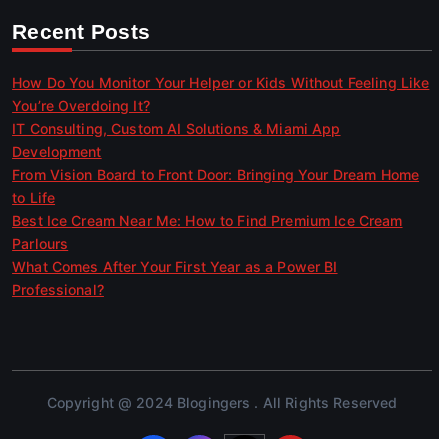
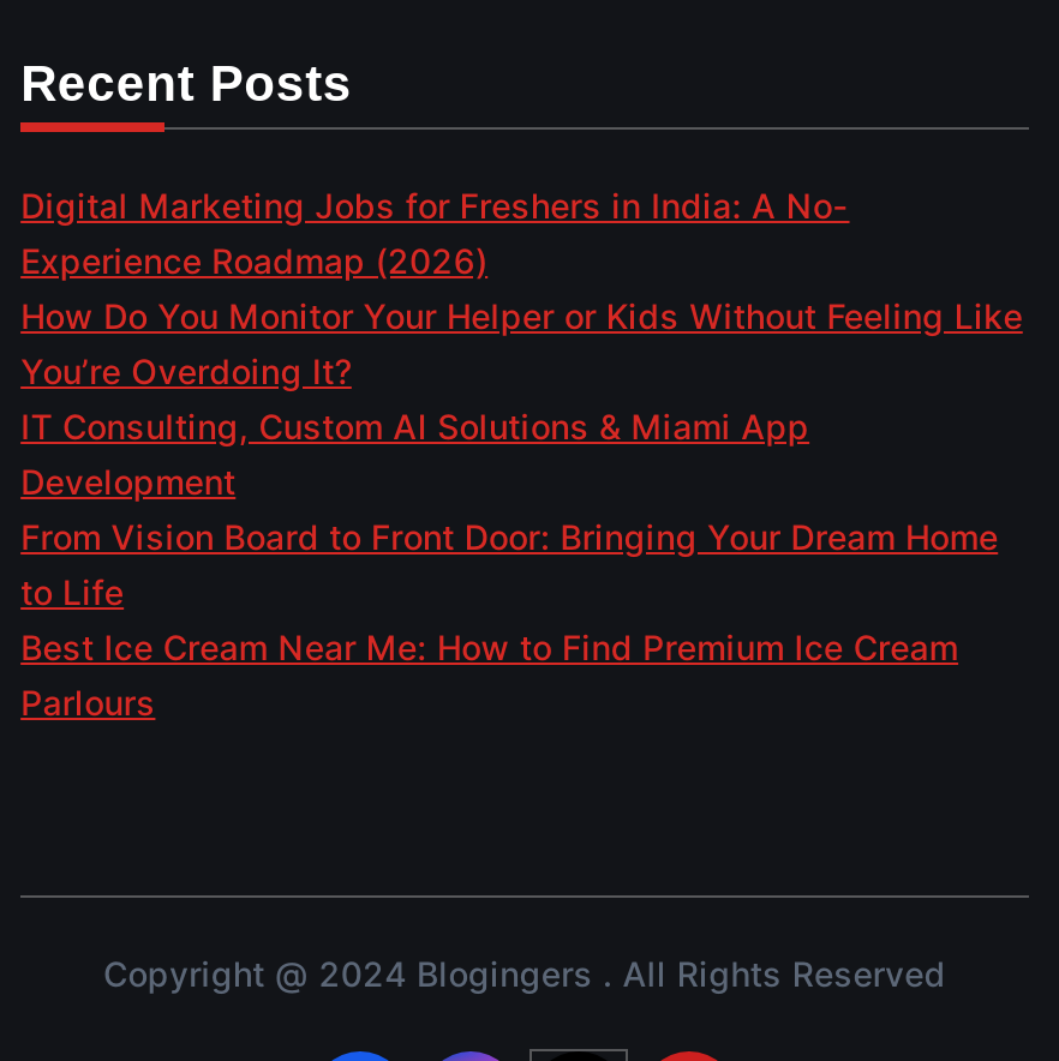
+ Digital Marketing Jobs for Freshers in India: A No-
+ Experience Roadmap (2026)

moved down: How Do You Monitor Your Helper or Kids Without Feeling Like | You’re Overdoing It? | IT Consulting, Custom AI Solutions & Miami App | Development | From Vision Board to Front Door: Bringing Your Dream Home | to Life | Best Ice Cream Near Me: How to Find Premium Ice Cream | Parlours

- What Comes After Your First Year as a Power BI
- Professional?
